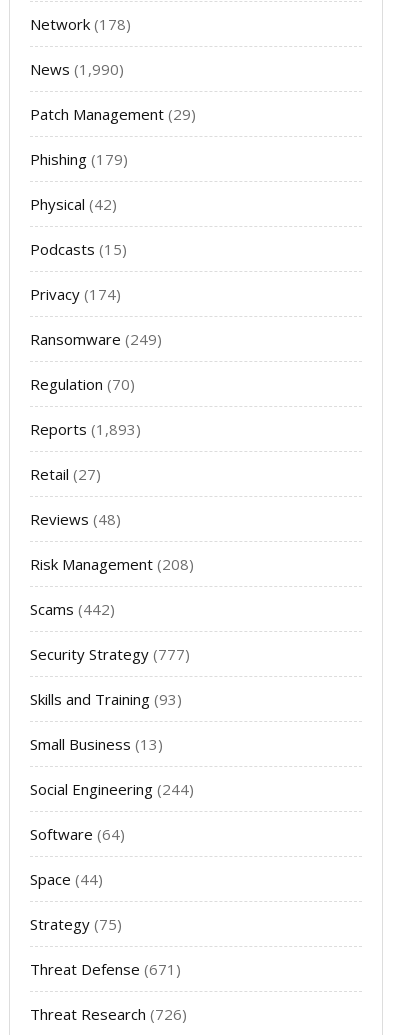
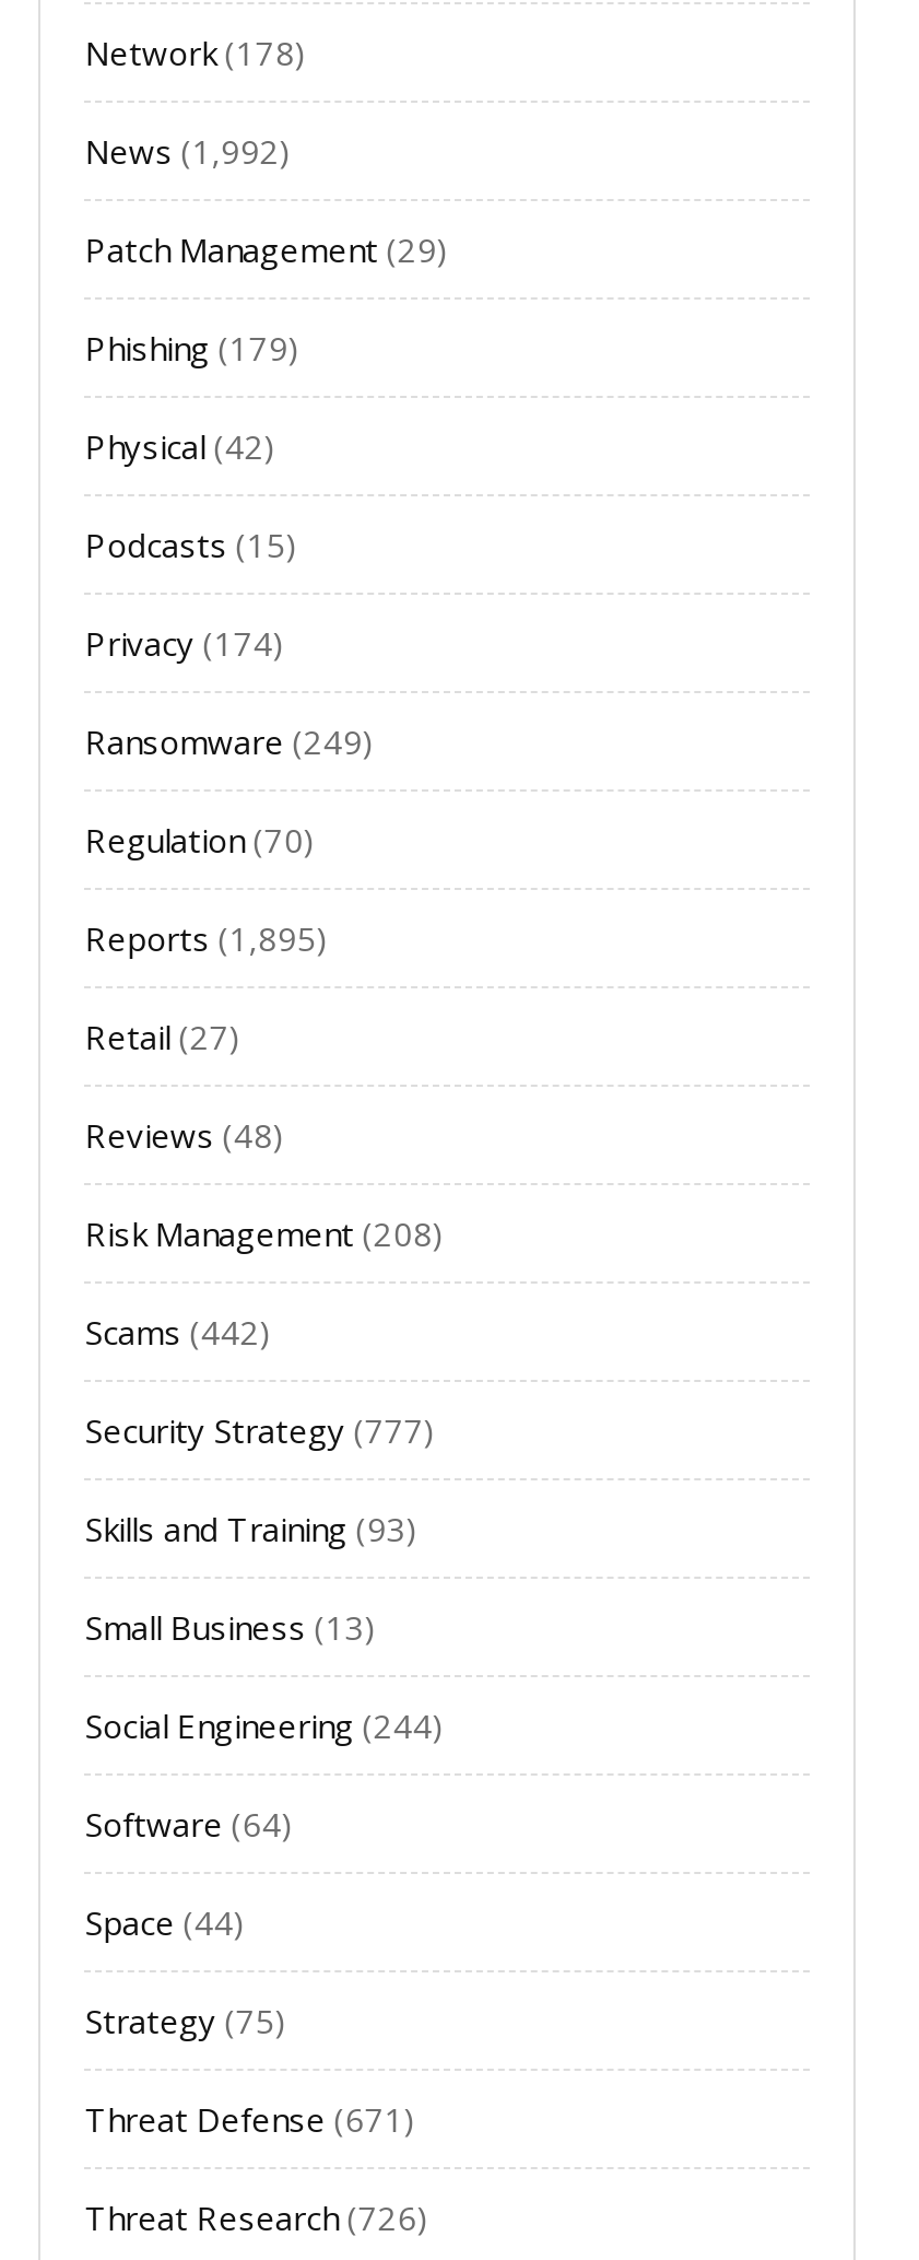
- News (1,990)
+ News (1,992)

- Reports (1,893)
+ Reports (1,895)
